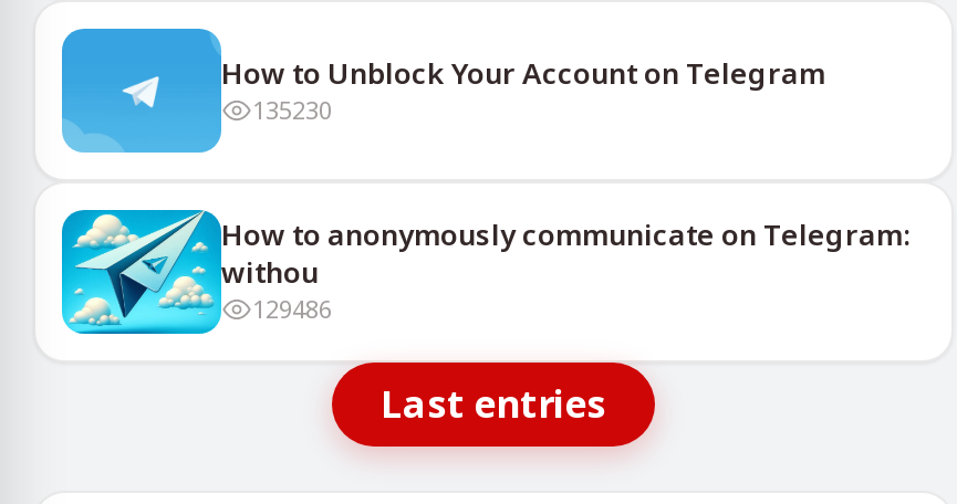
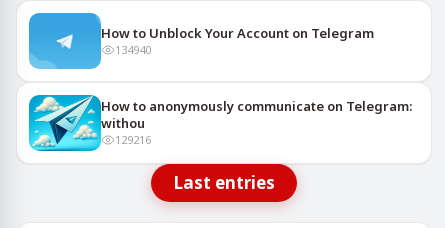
- 135230
+ 134940

- 129486
+ 129216
